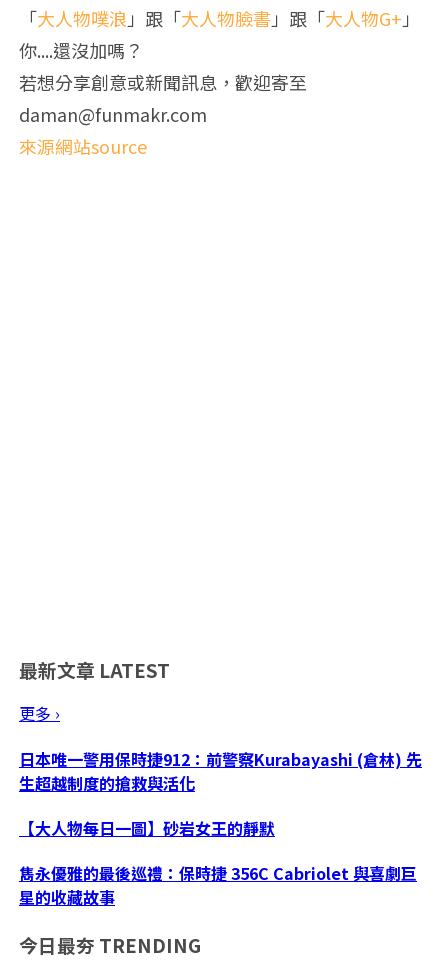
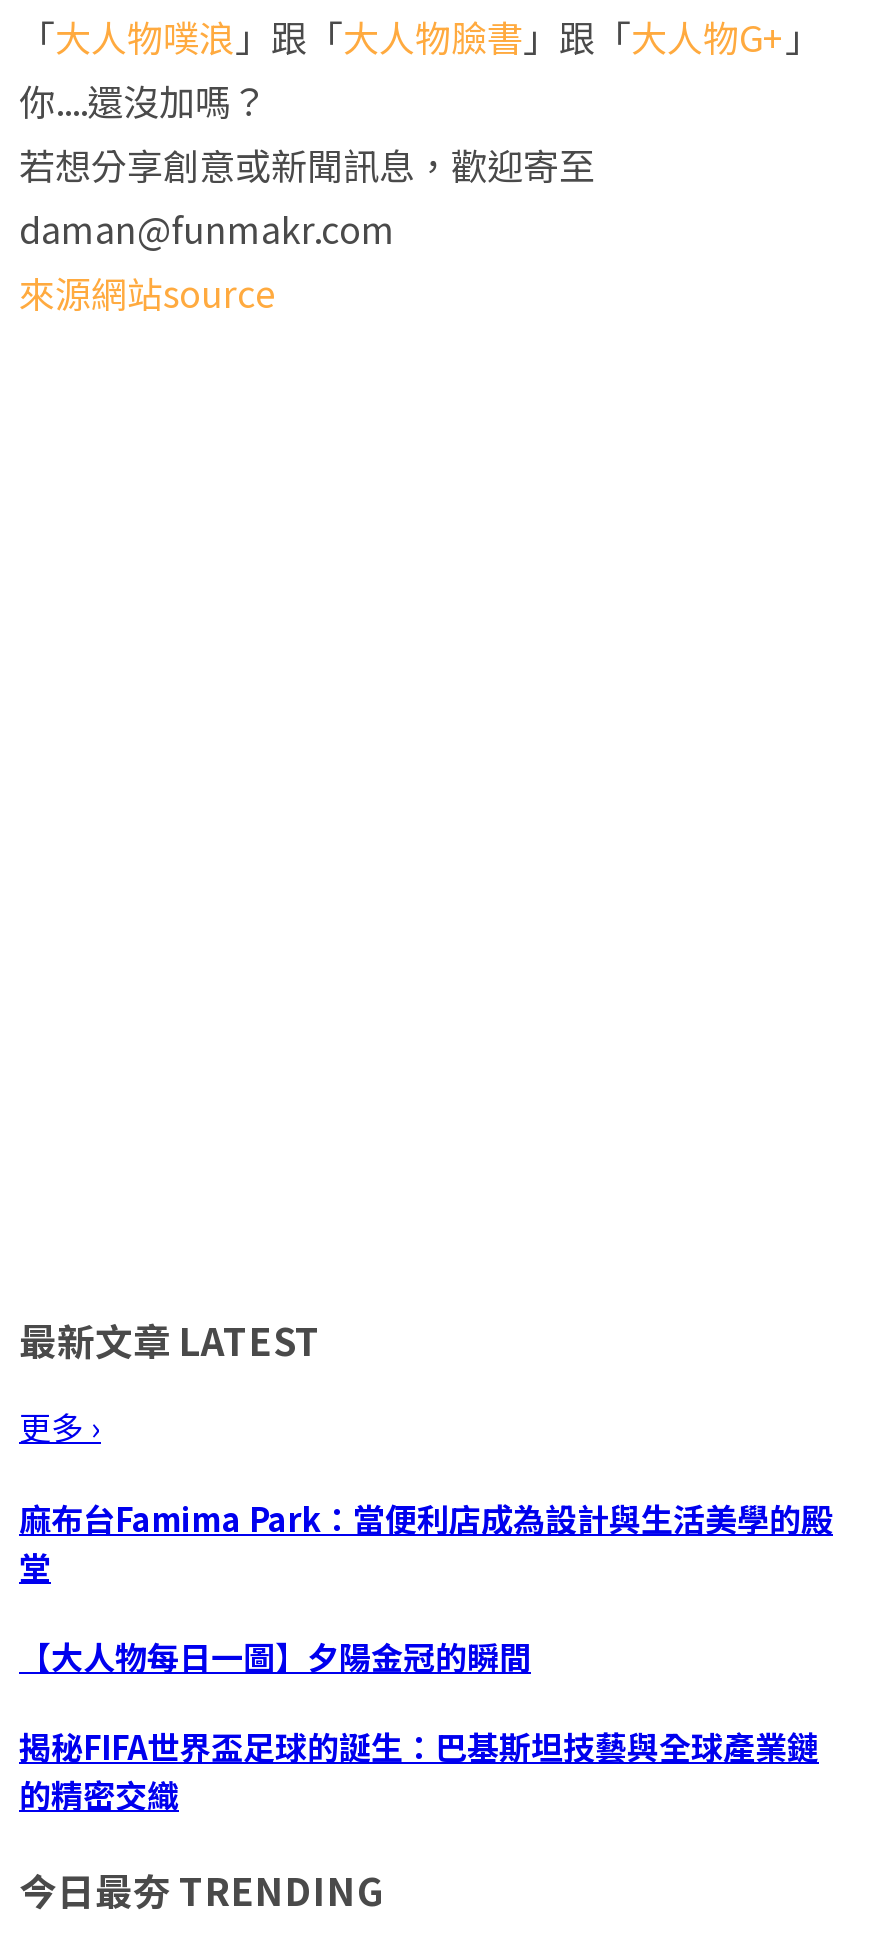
- 日本唯一警用保時捷912：前警察Kurabayashi (倉林) 先
- 生超越制度的搶救與活化
+ 麻布台Famima Park：當便利店成為設計與生活美學的殿
+ 堂

- 【大人物每日一圖】砂岩女王的靜默
+ 【大人物每日一圖】夕陽金冠的瞬間

- 雋永優雅的最後巡禮：保時捷 356C Cabriolet 與喜劇巨
- 星的收藏故事
+ 揭秘FIFA世界盃足球的誕生：巴基斯坦技藝與全球產業鏈
+ 的精密交織
